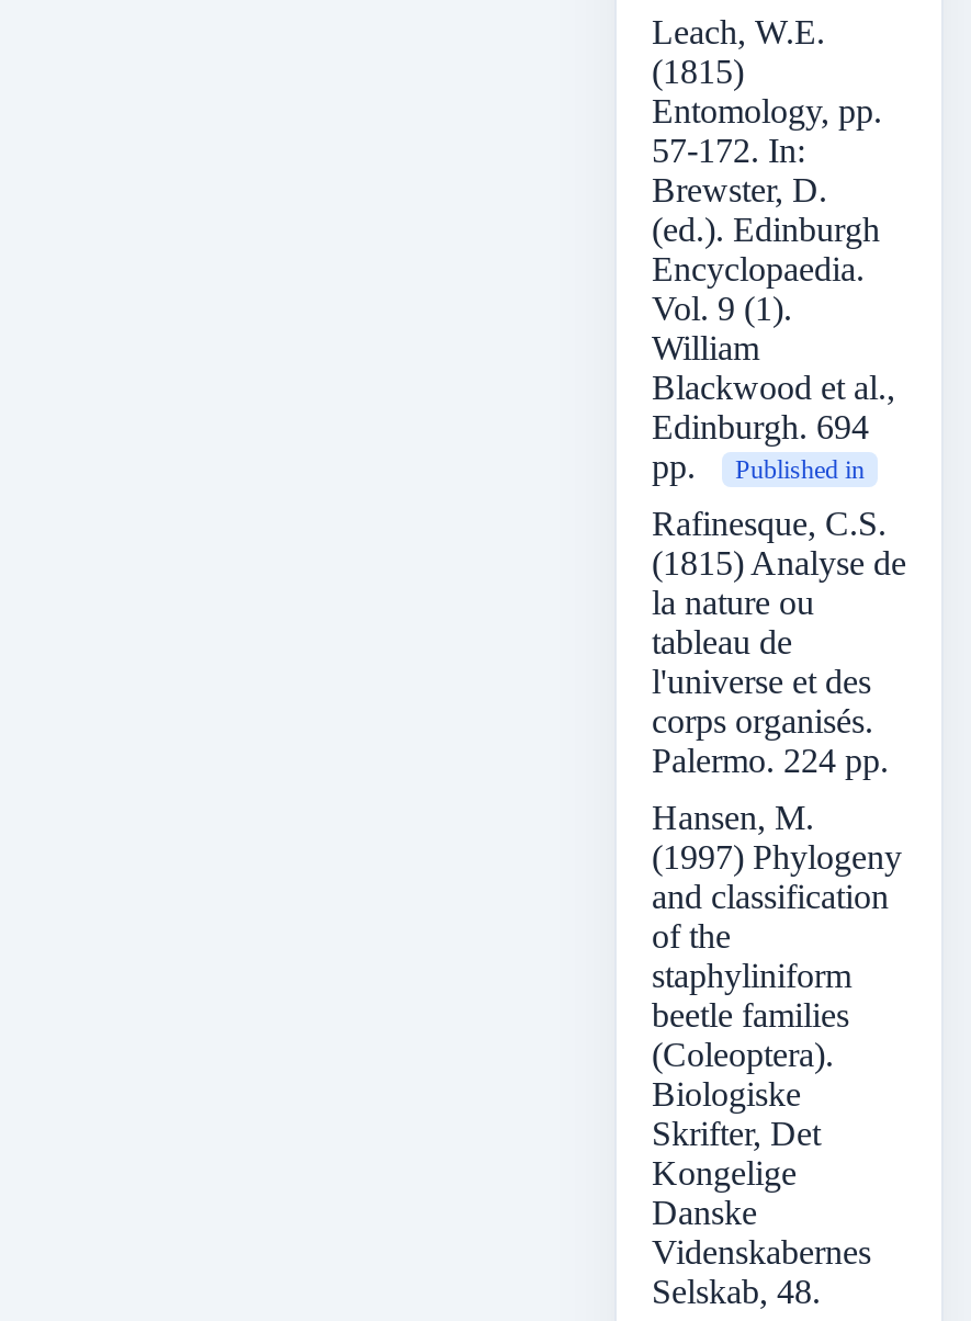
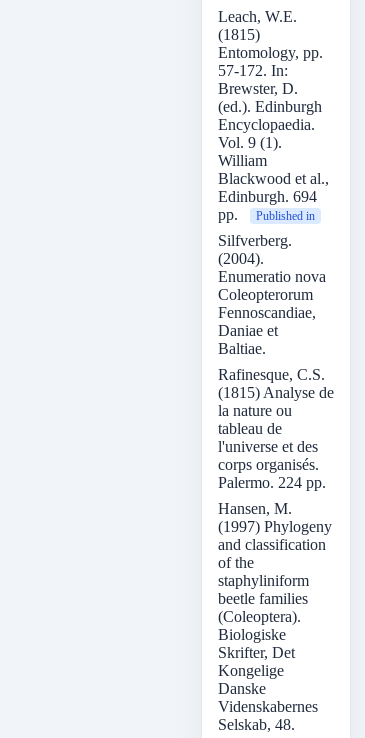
+ Silfverberg.
+ (2004).
+ Enumeratio nova
+ Coleopterorum
+ Fennoscandiae,
+ Daniae et
+ Baltiae.
